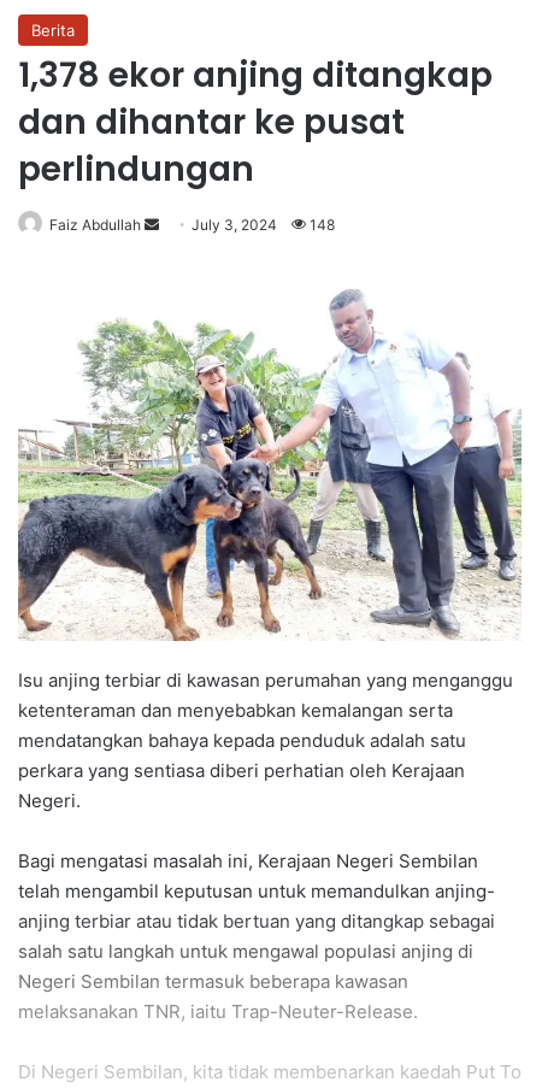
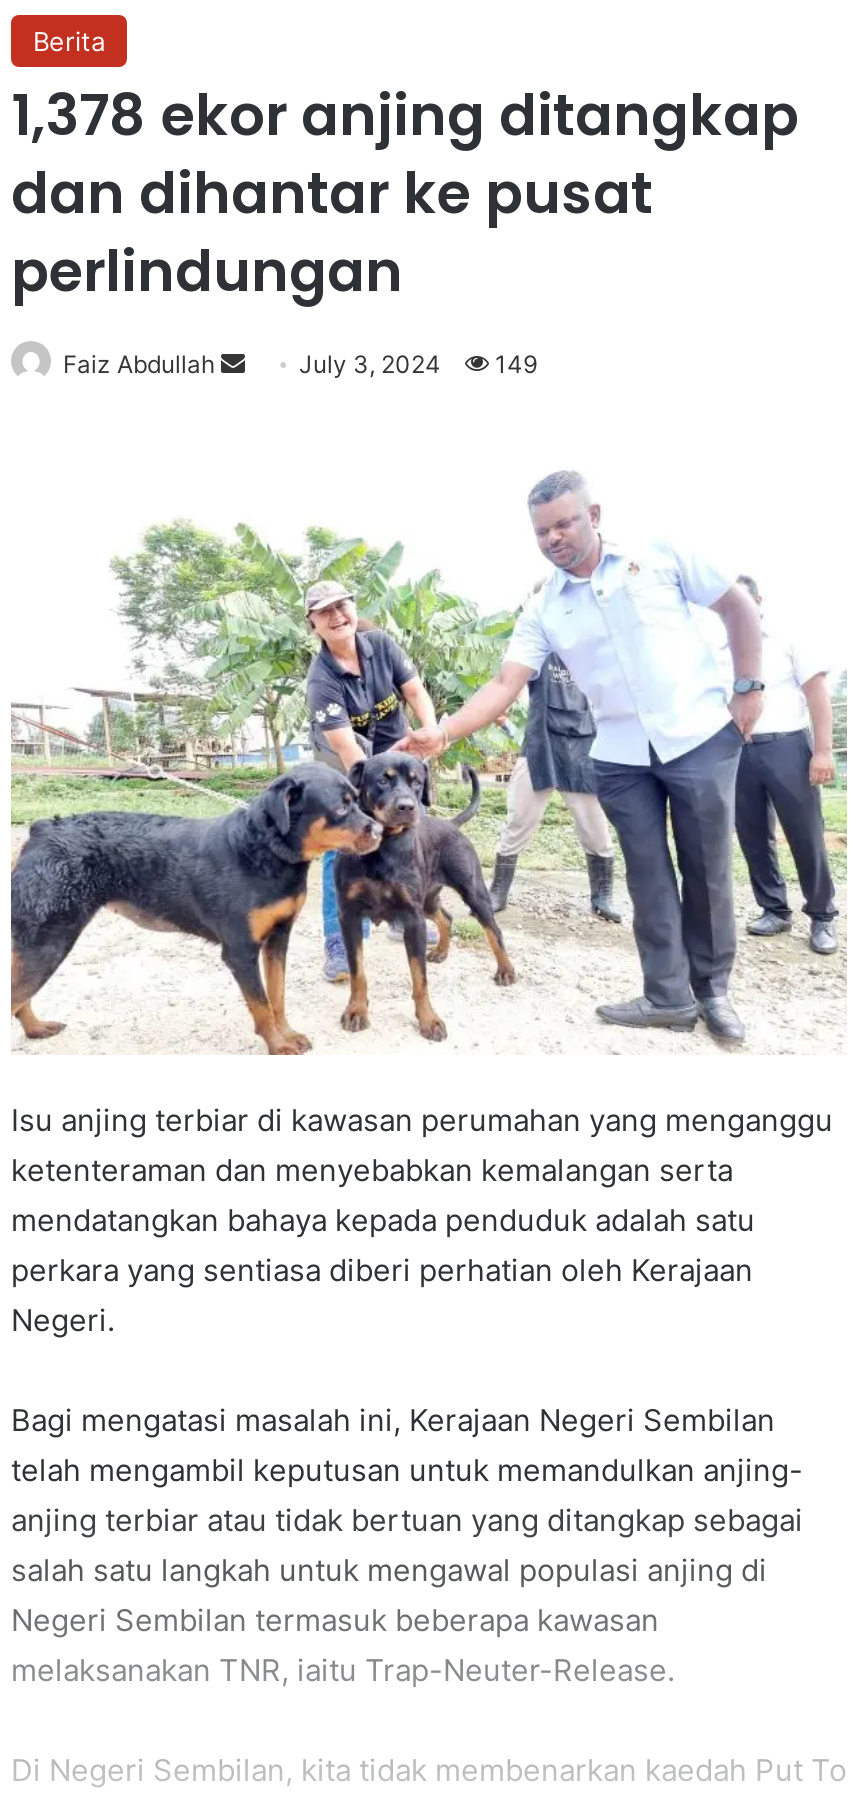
- 148
+ 149
